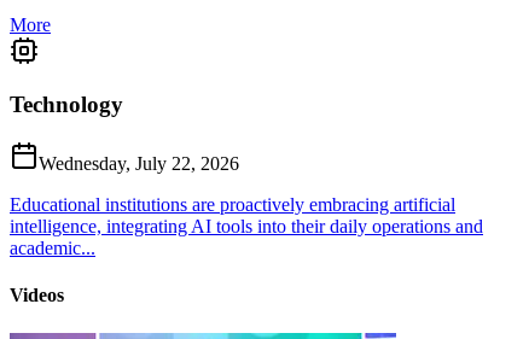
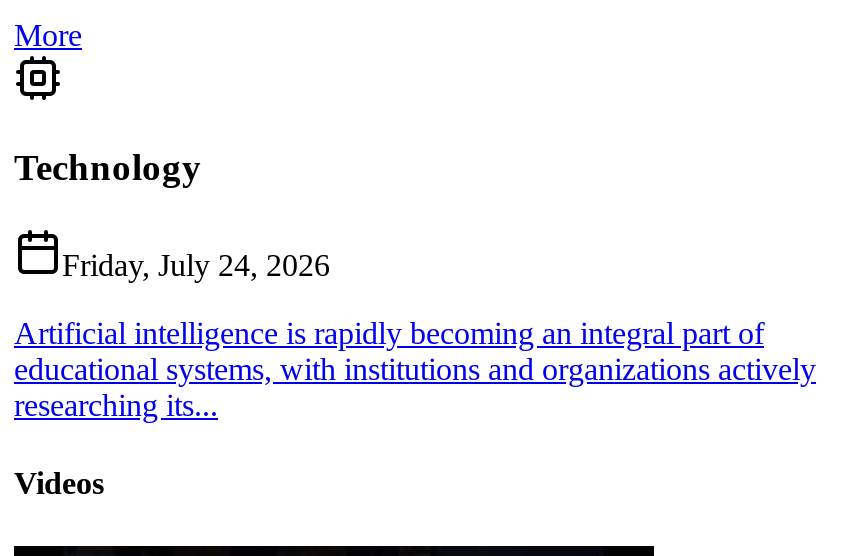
- Wednesday, July 22, 2026
+ Friday, July 24, 2026

- Educational institutions are proactively embracing artificial
- intelligence, integrating AI tools into their daily operations and
- academic...
+ Artificial intelligence is rapidly becoming an integral part of
+ educational systems, with institutions and organizations actively
+ researching its...
